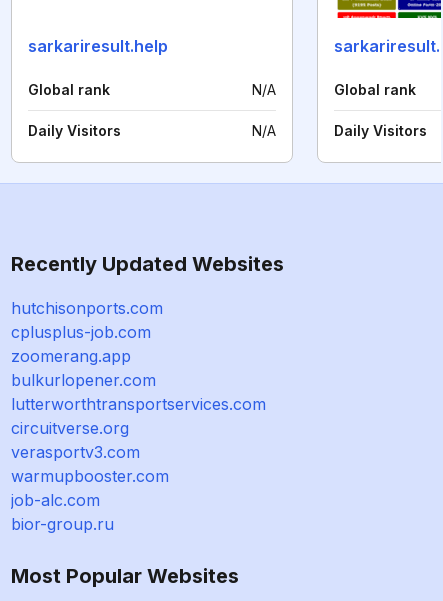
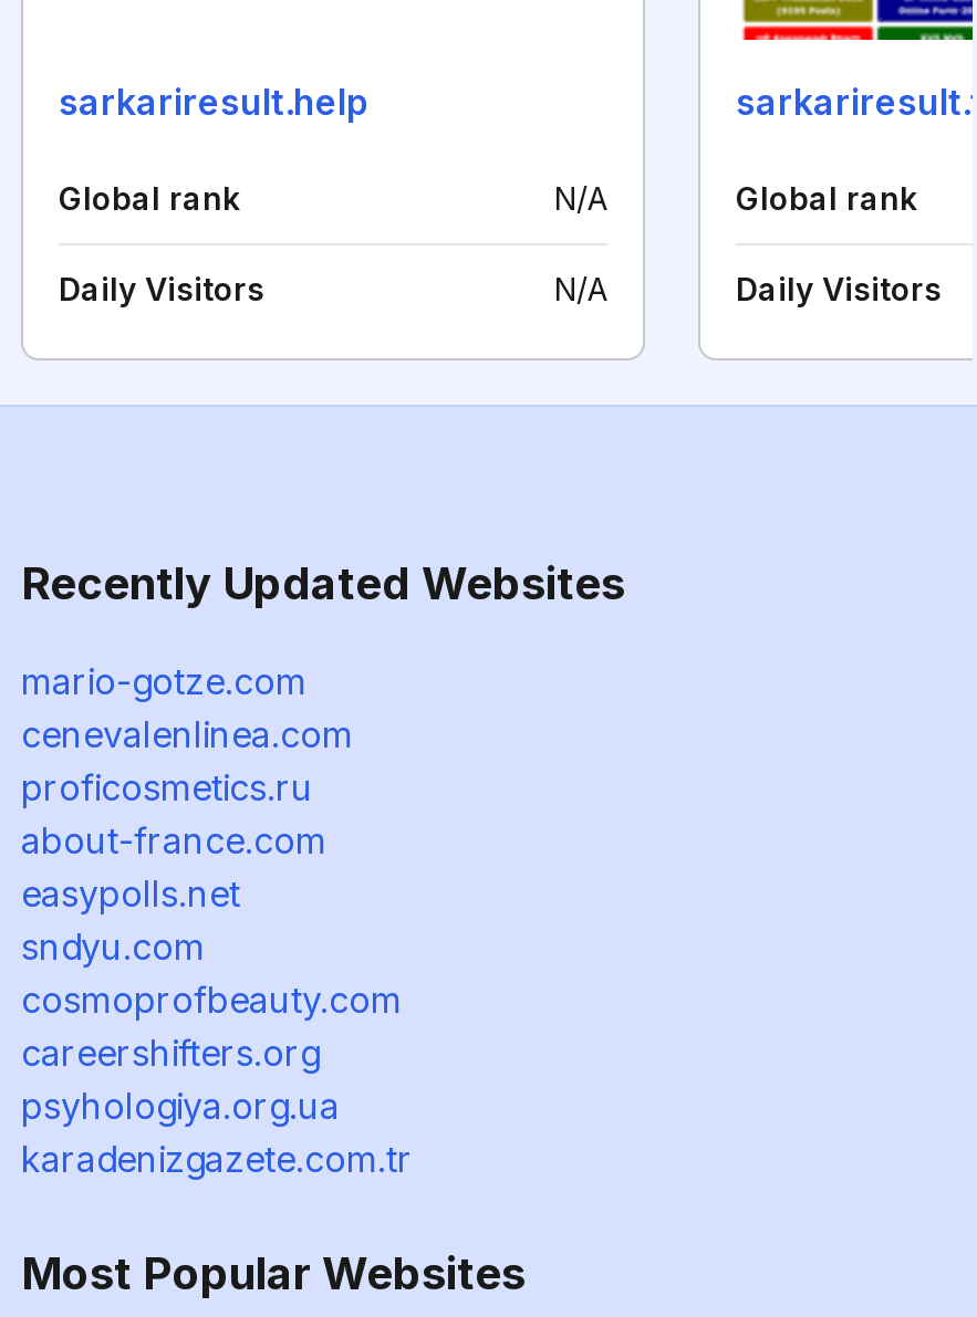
- hutchisonports.com
- cplusplus-job.com
- zoomerang.app
- bulkurlopener.com
- lutterworthtransportservices.com
- circuitverse.org
- verasportv3.com
- warmupbooster.com
- job-alc.com
- bior-group.ru
+ mario-gotze.com
+ cenevalenlinea.com
+ proficosmetics.ru
+ about-france.com
+ easypolls.net
+ sndyu.com
+ cosmoprofbeauty.com
+ careershifters.org
+ psyhologiya.org.ua
+ karadenizgazete.com.tr
